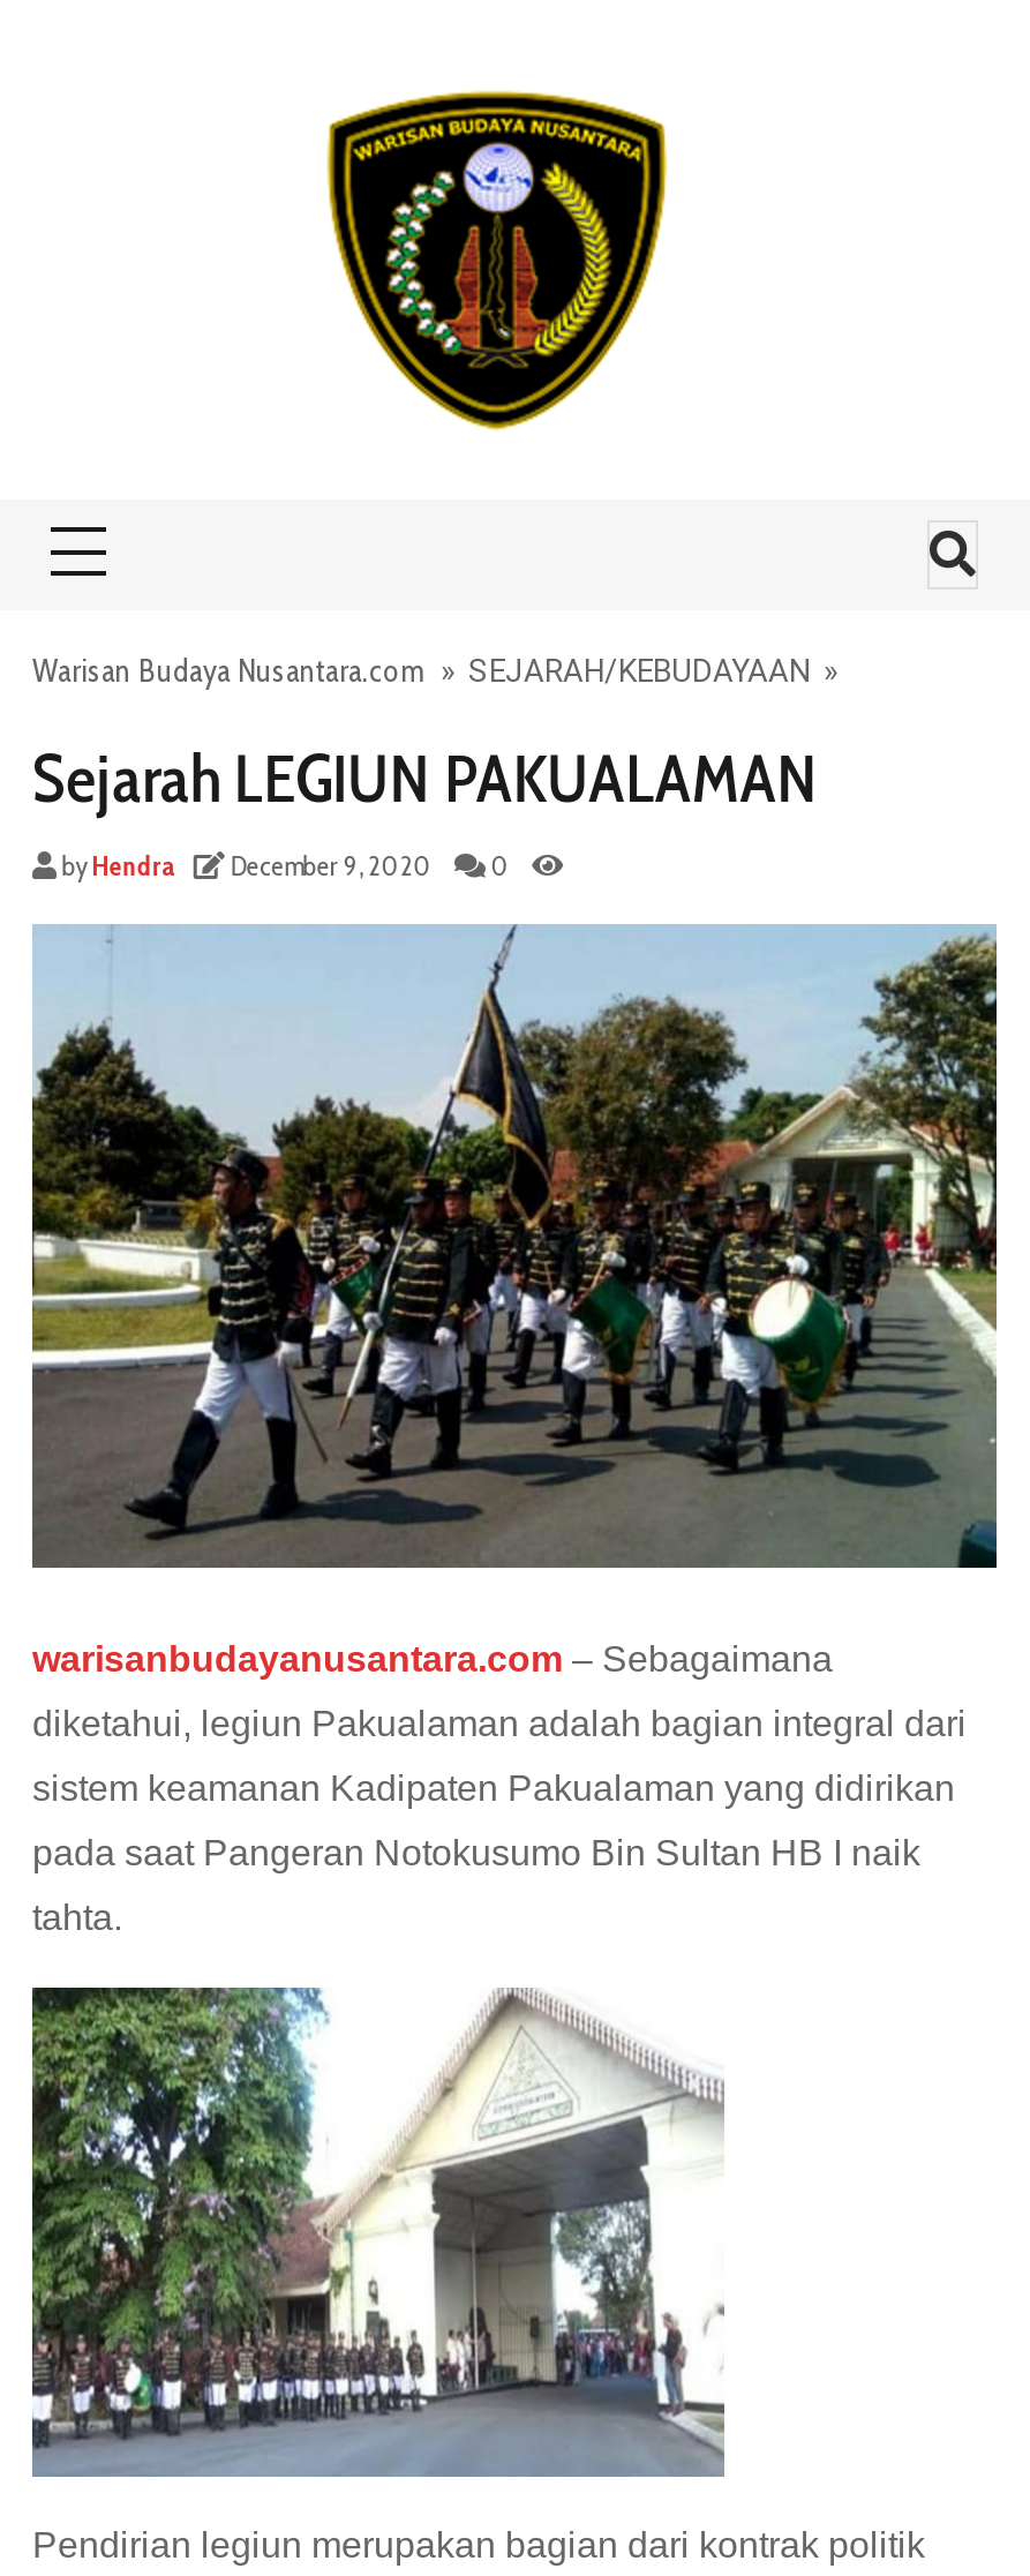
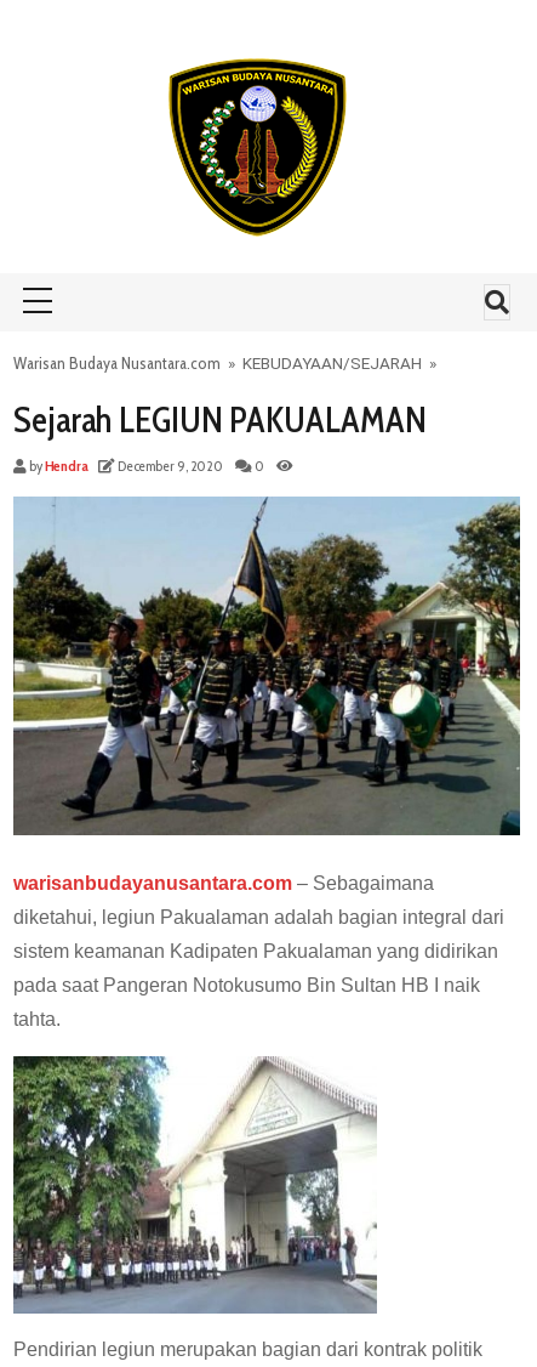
- Warisan Budaya Nusantara.com» SEJARAH/KEBUDAYAAN»
+ Warisan Budaya Nusantara.com» KEBUDAYAAN/SEJARAH»
